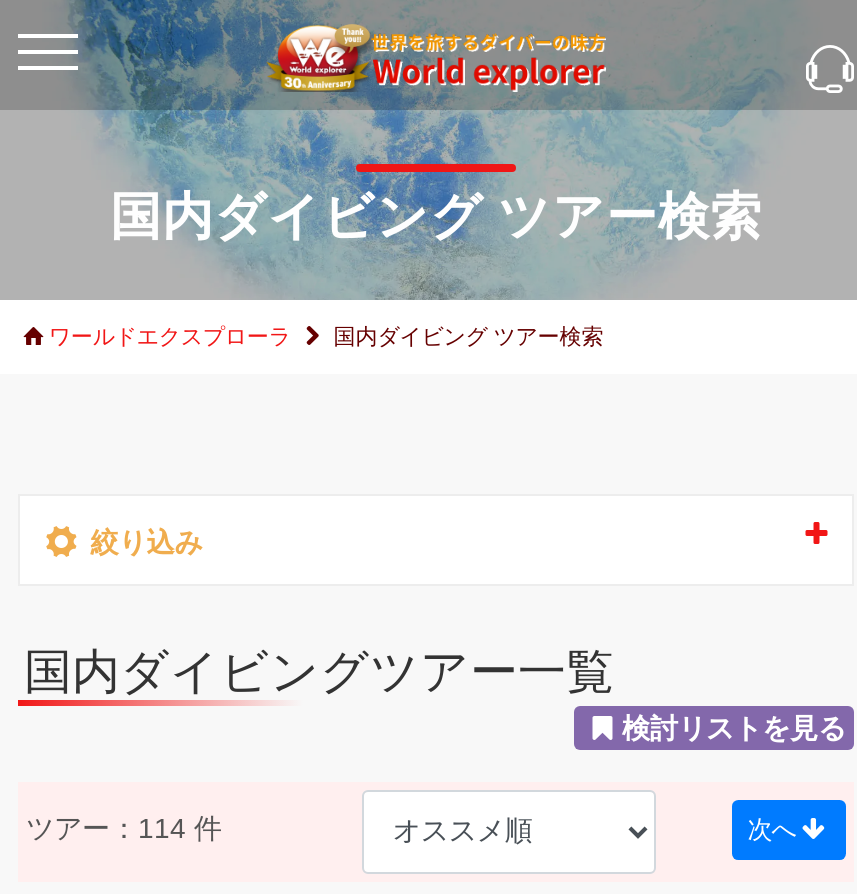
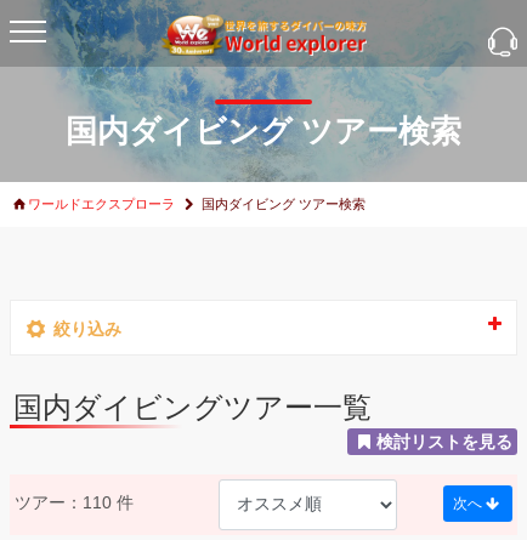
- ツアー：114 件
+ ツアー：110 件
